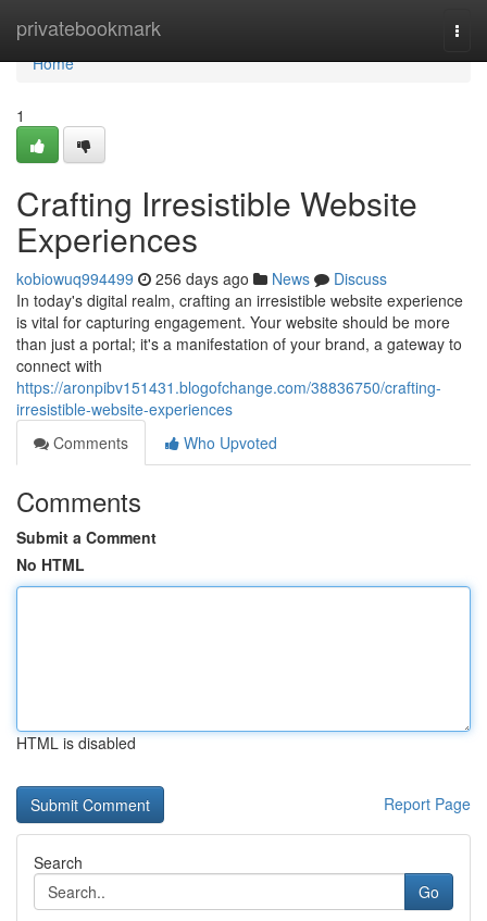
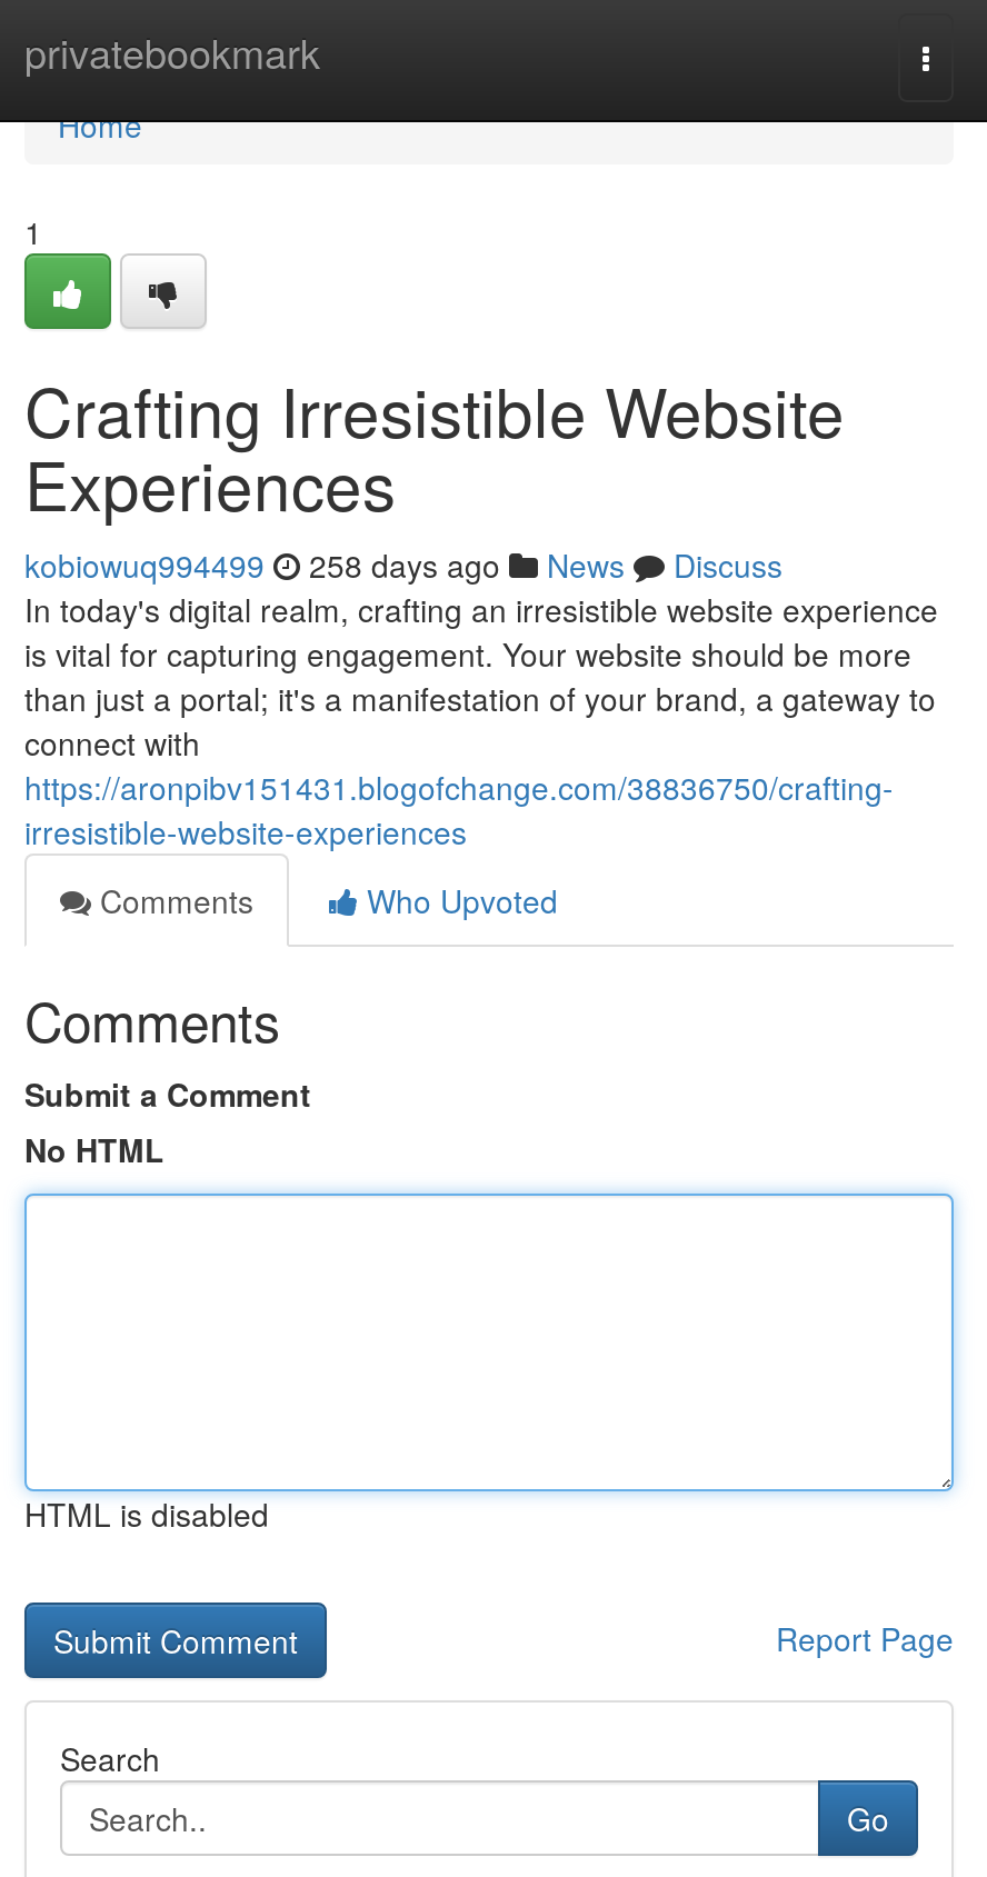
- kobiowuq994499 256 days ago News Discuss
+ kobiowuq994499 258 days ago News Discuss
